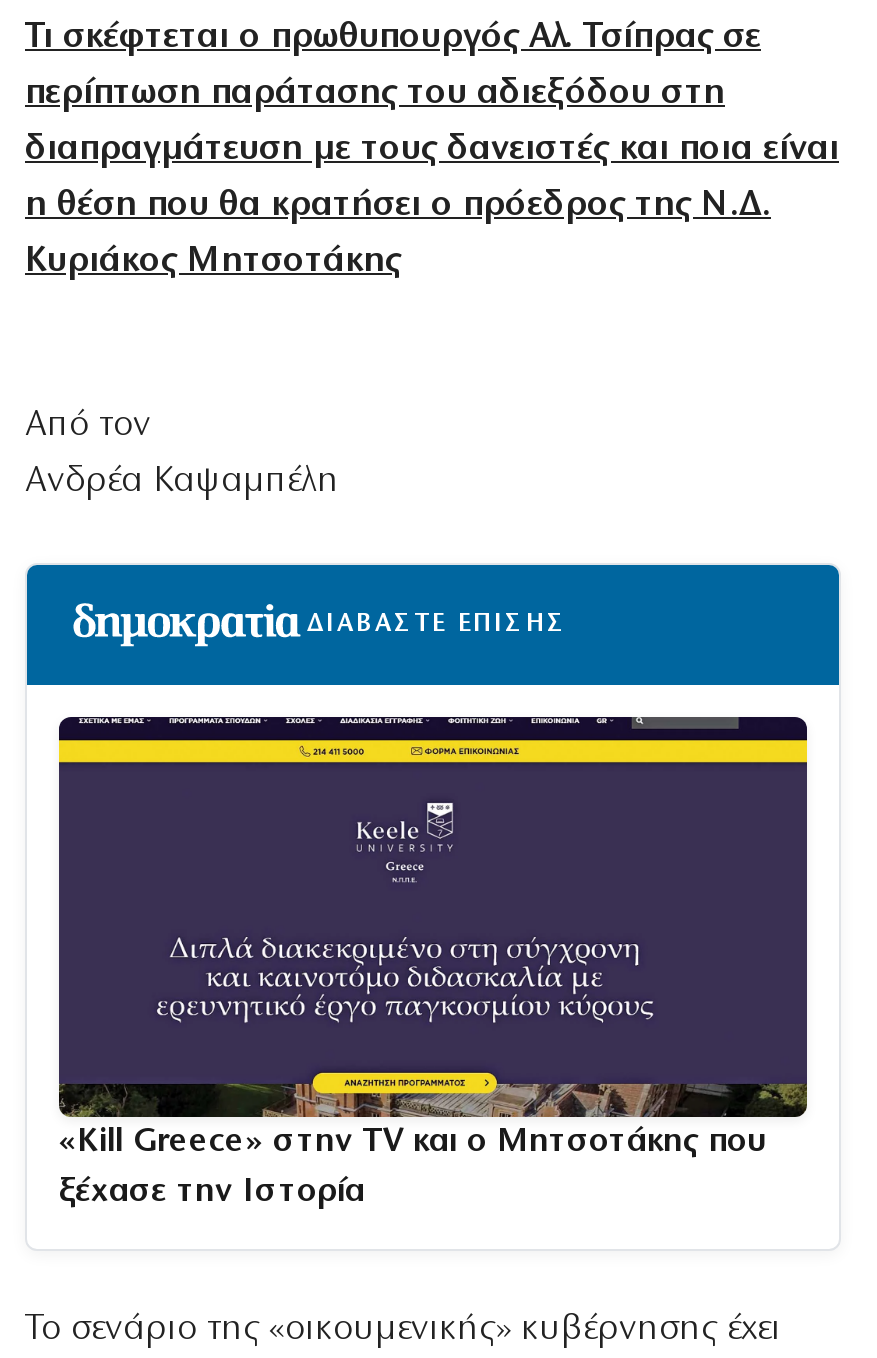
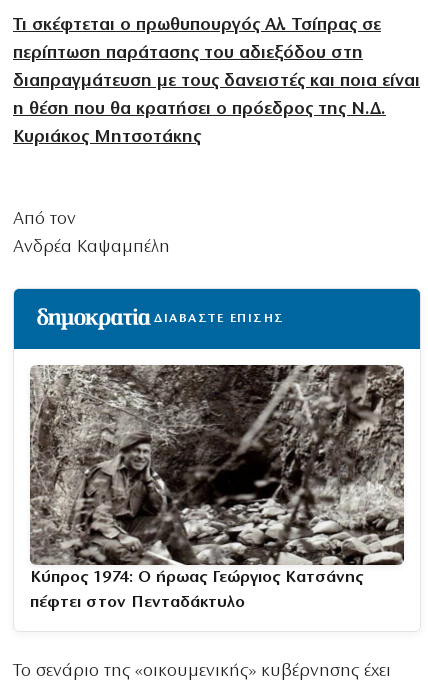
- [image]
- «Kill Greece» στην TV και ο Μητσοτάκης που
+ [image]
+ Κύπρος 1974: Ο ήρωας Γεώργιος Κατσάνης

- ξέχασε την Ιστορία
+ πέφτει στον Πενταδάκτυλο
